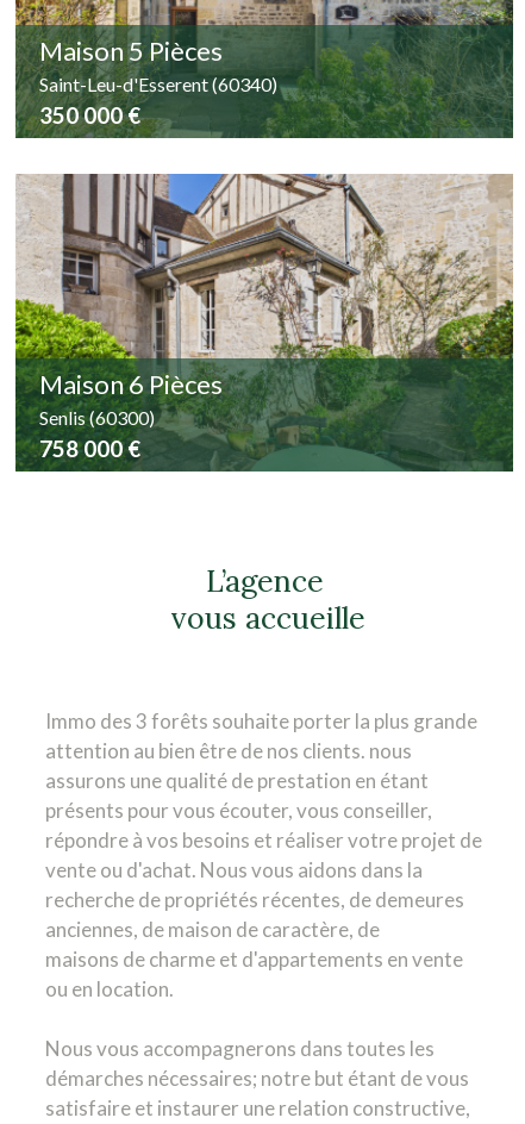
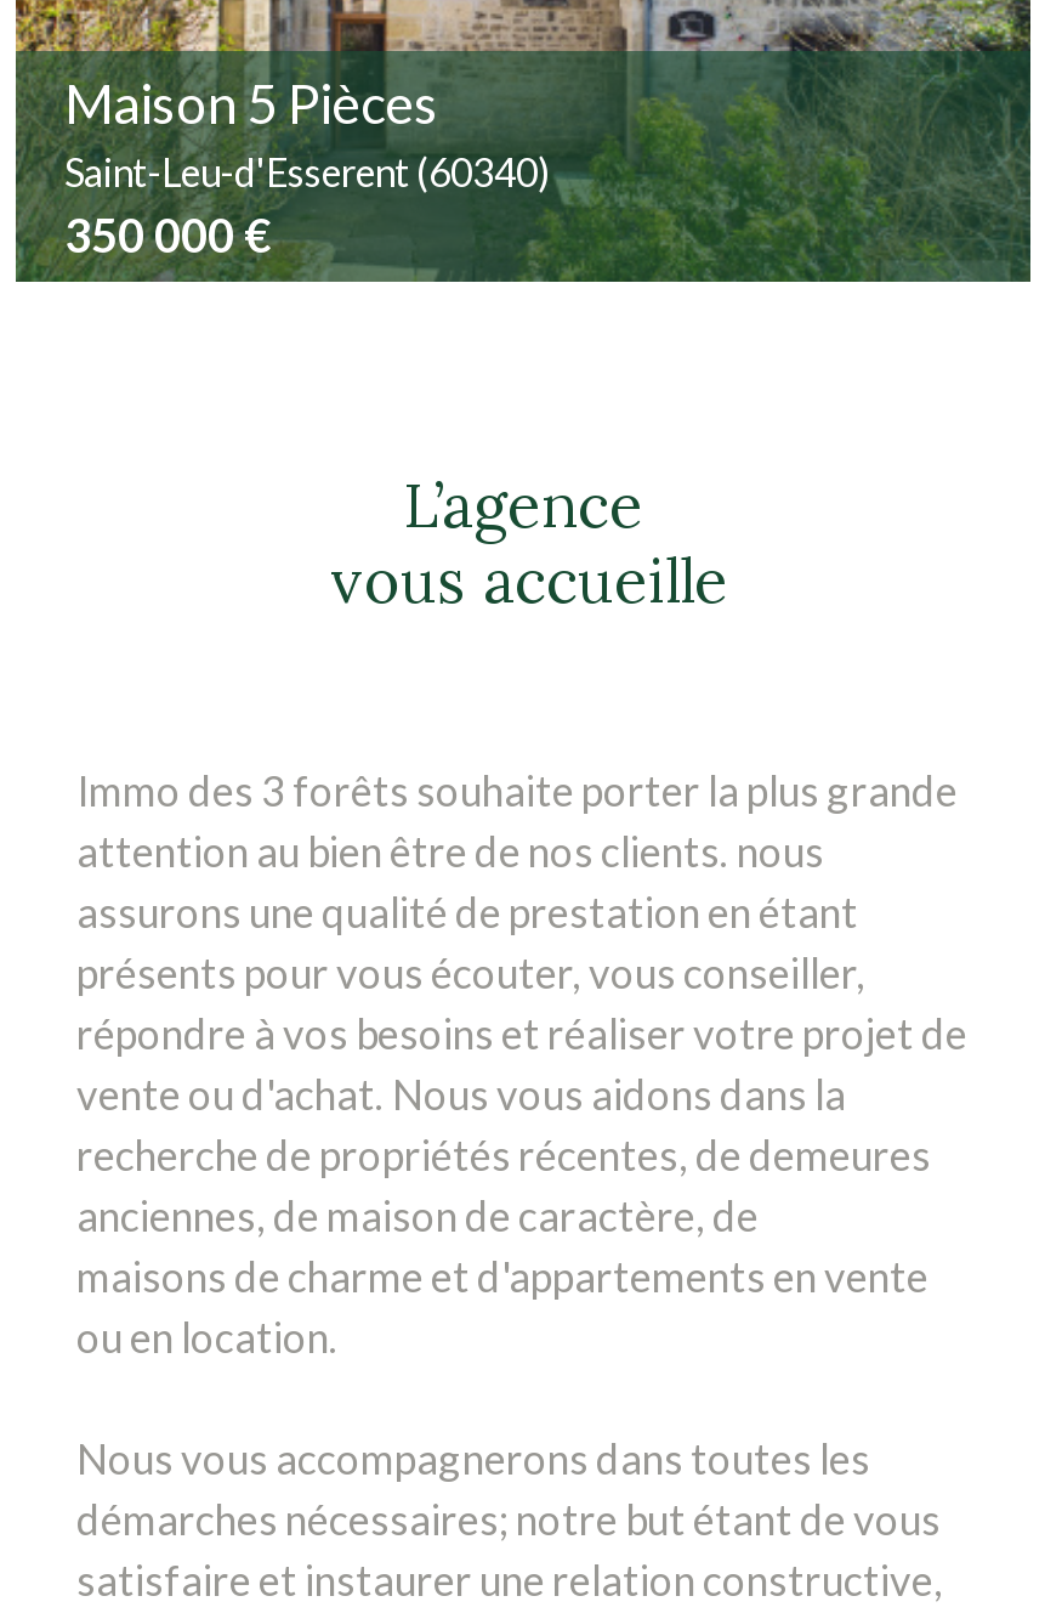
- [image]
- Maison 6 Pièces
- Senlis (60300)
- 758 000 €
